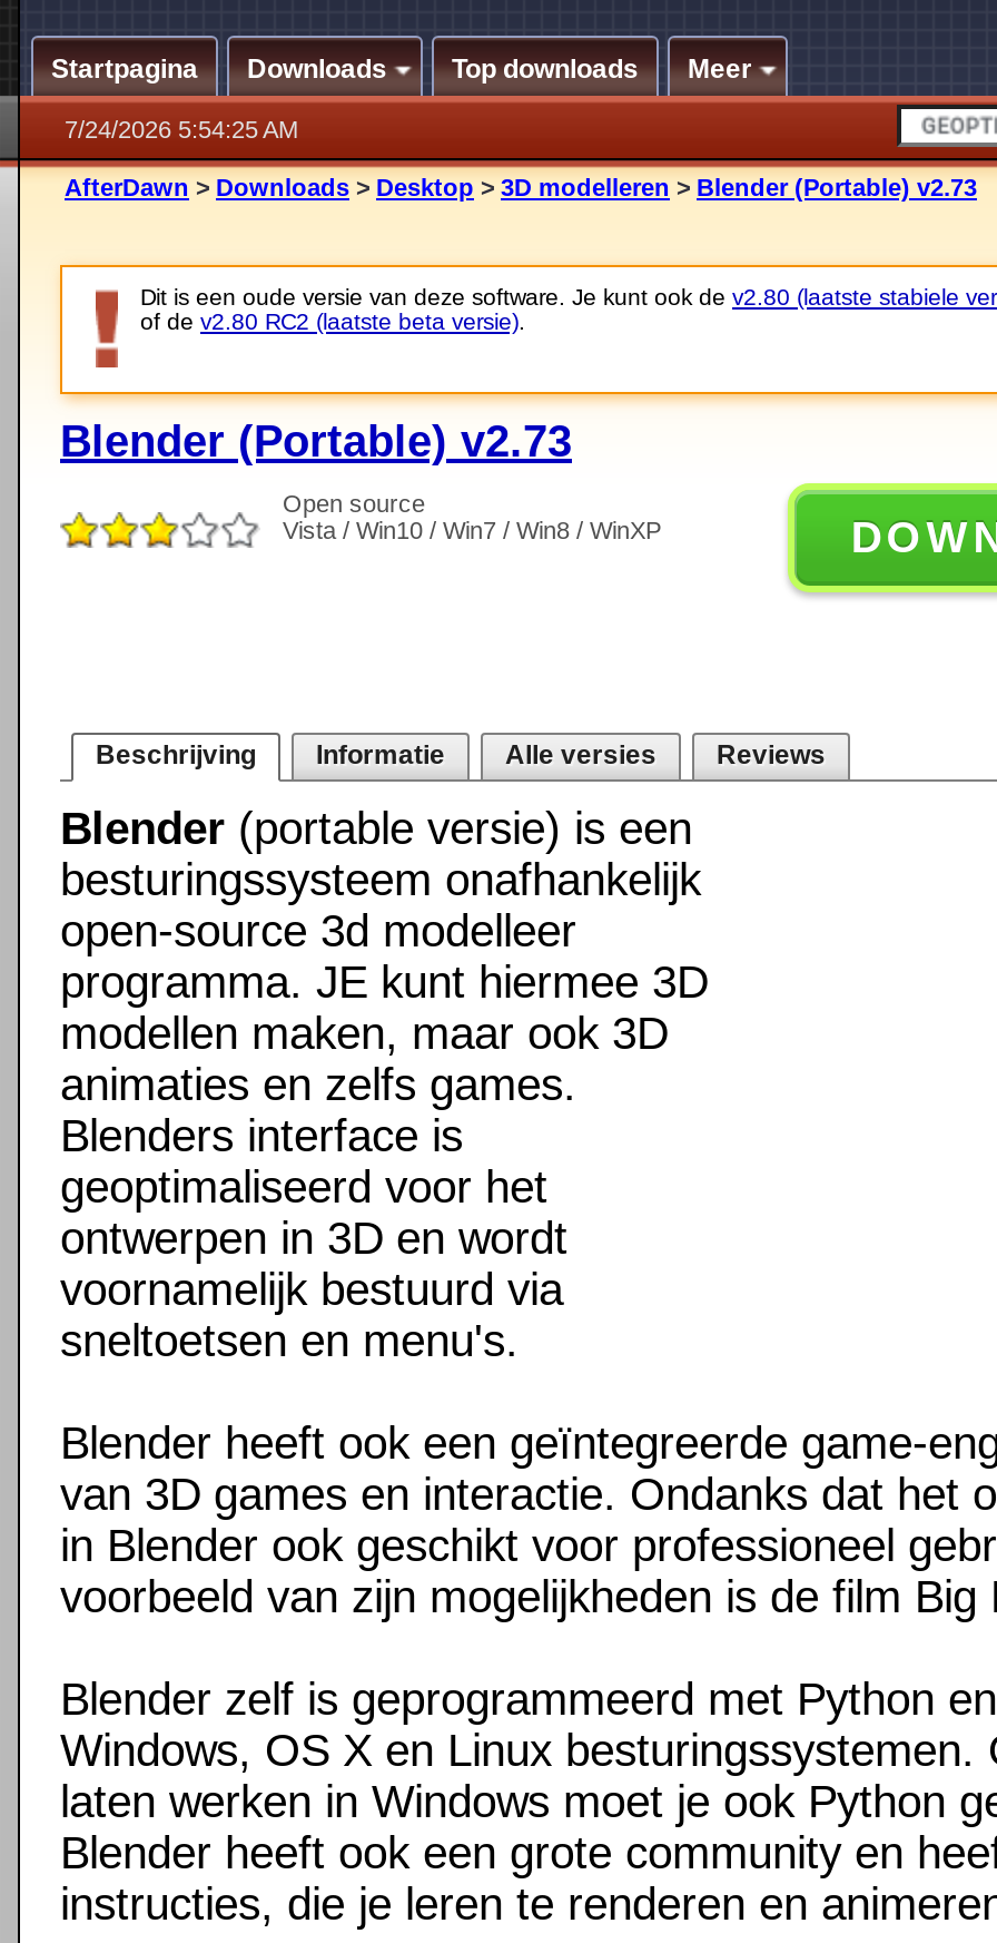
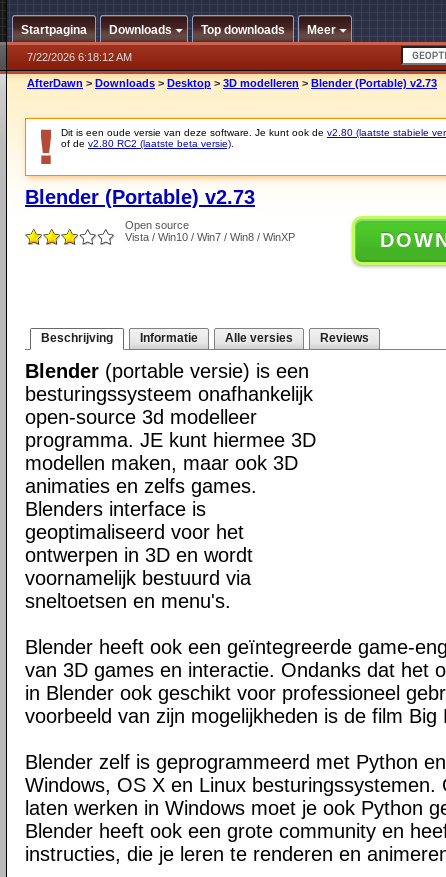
- 7/24/2026 5:54:25 AM
+ 7/22/2026 6:18:12 AM
